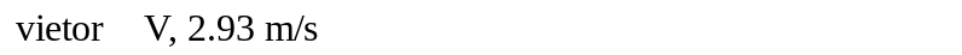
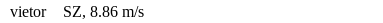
- vietor V, 2.93 m/s
+ vietor SZ, 8.86 m/s
